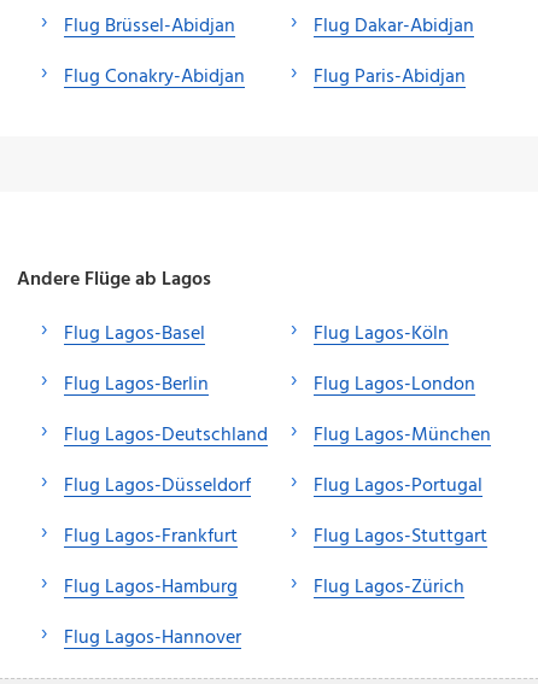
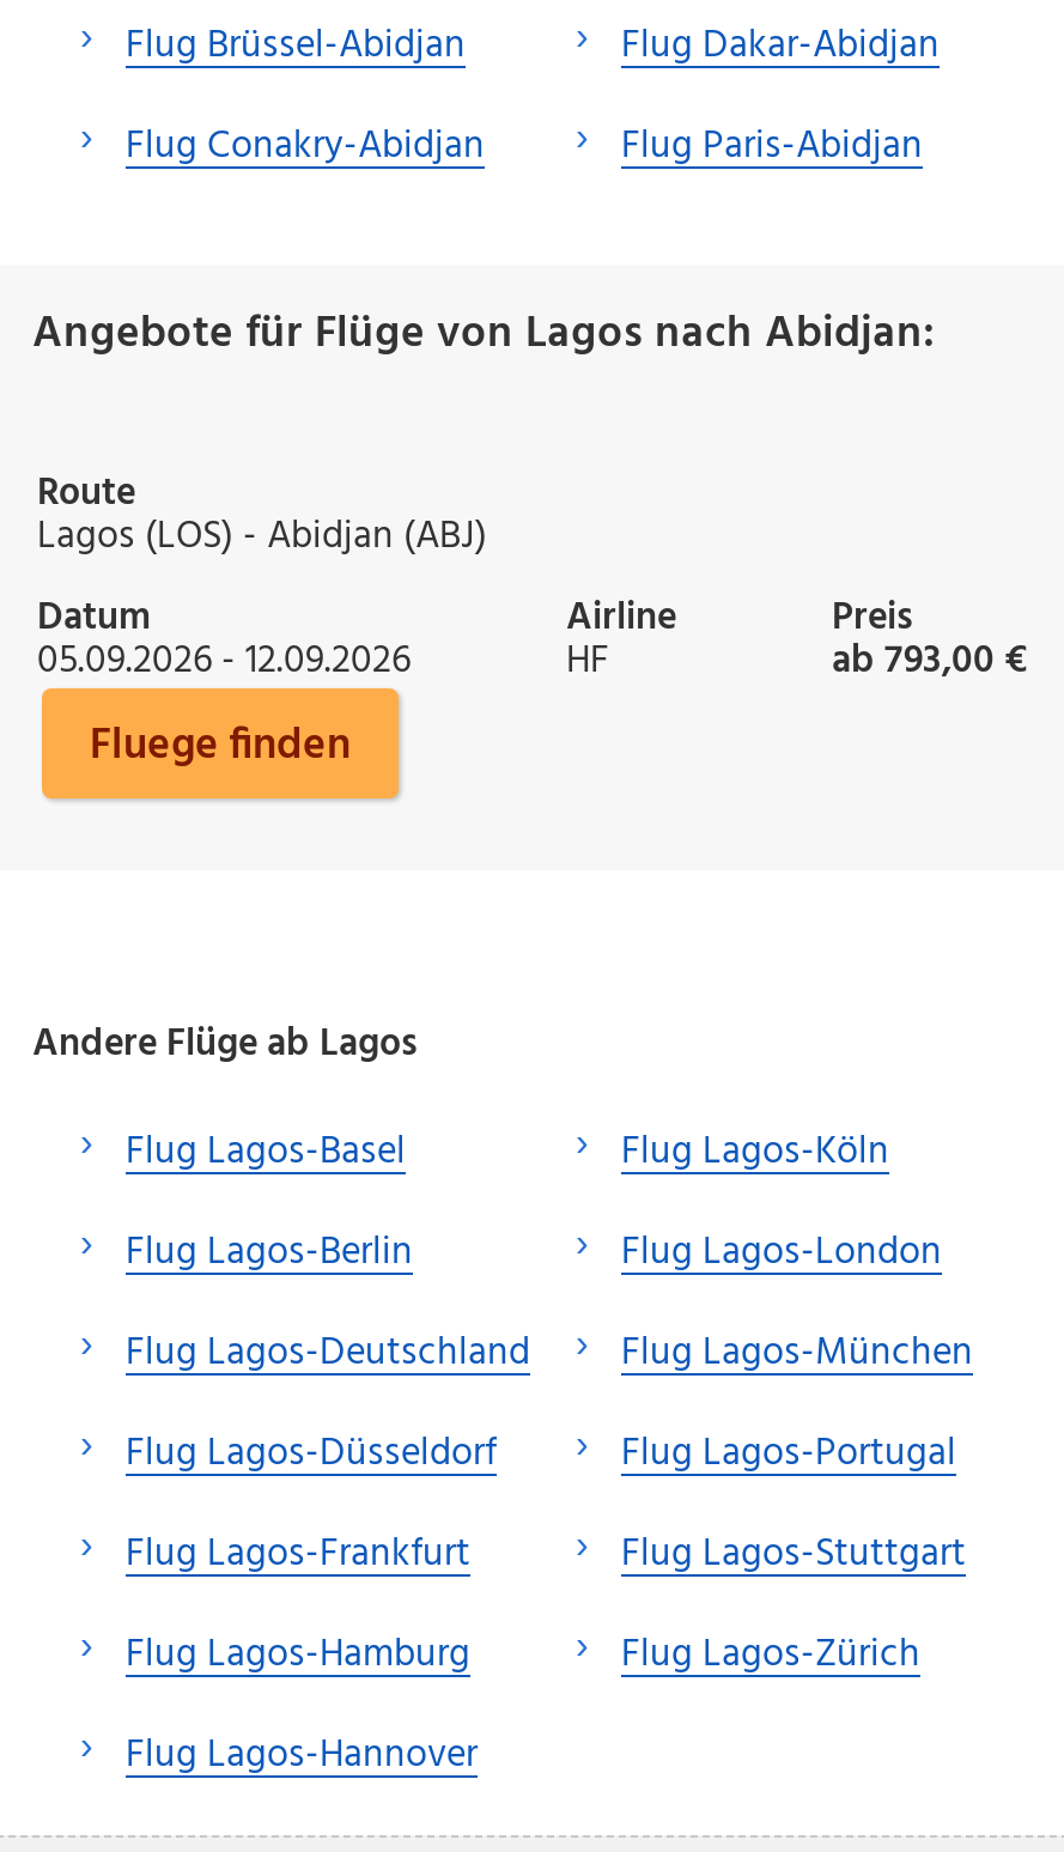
+ Angebote für Flüge von Lagos nach Abidjan:
+ Route
+ Lagos (LOS) - Abidjan (ABJ)
+ Datum
+ 05.09.2026 - 12.09.2026

+ Preis
+ ab 793,00 €
+ Fluege finden

+ Airline
+ HF
